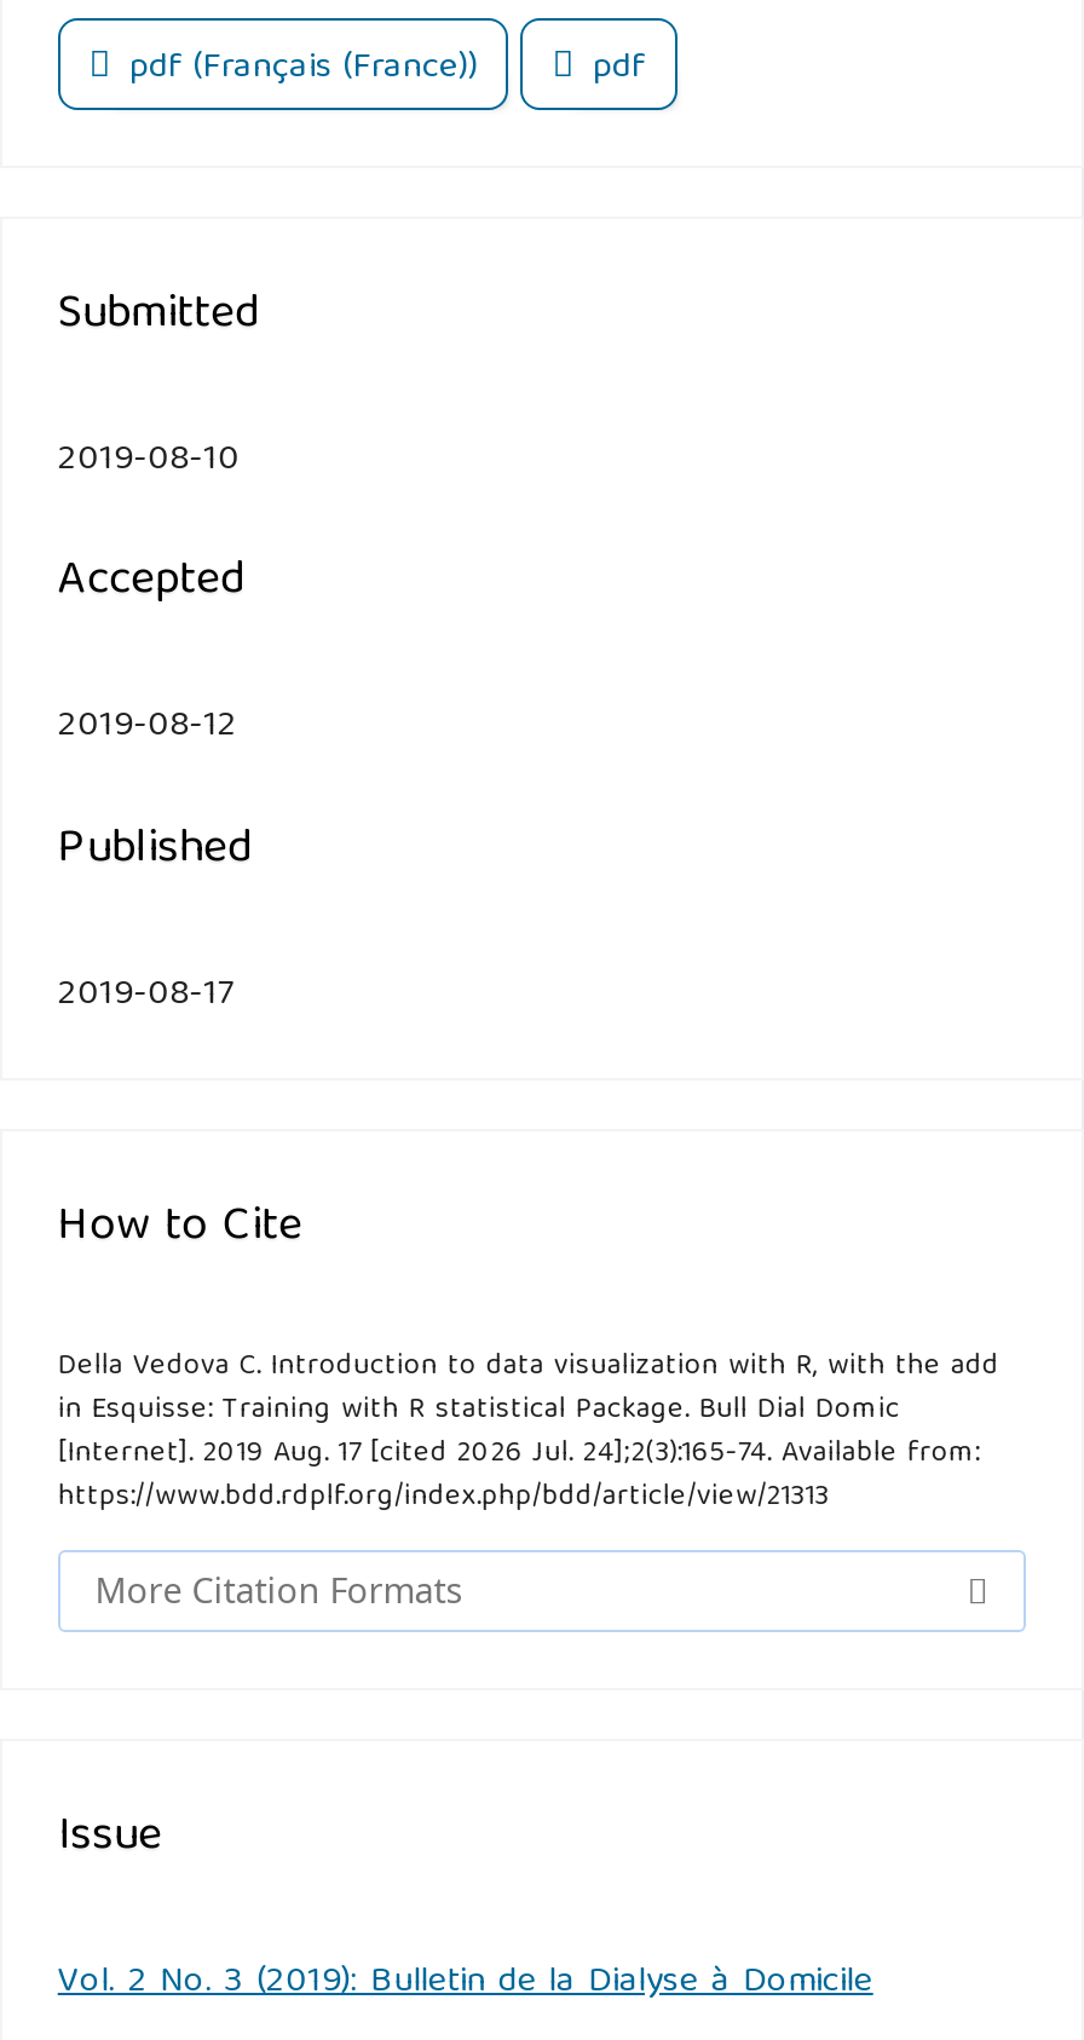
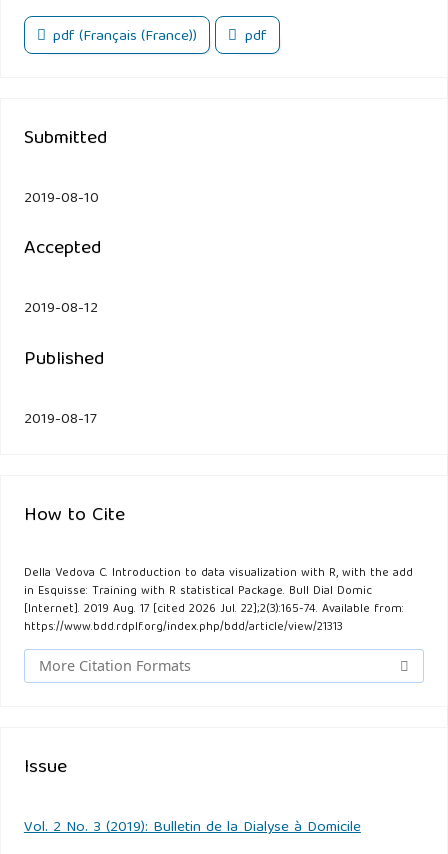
- [Internet]. 2019 Aug. 17 [cited 2026 Jul. 24];2(3):165-74. Available from:
+ [Internet]. 2019 Aug. 17 [cited 2026 Jul. 22];2(3):165-74. Available from:
